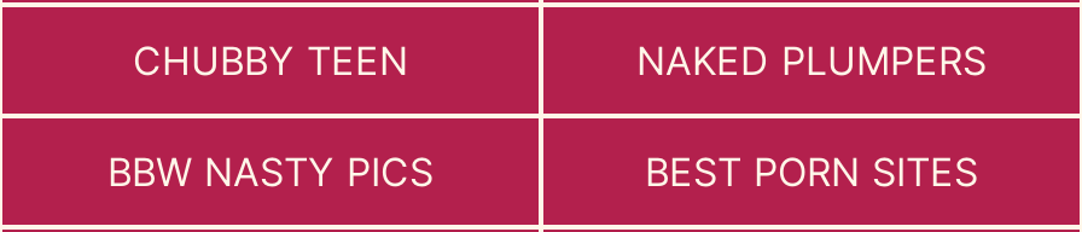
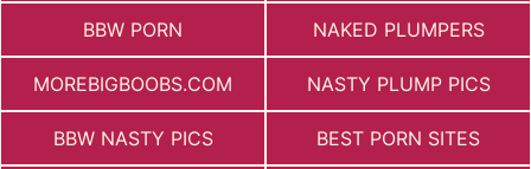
- CHUBBY TEEN
+ BBW PORN

+ MOREBIGBOOBS.COM
+ NASTY PLUMP PICS
